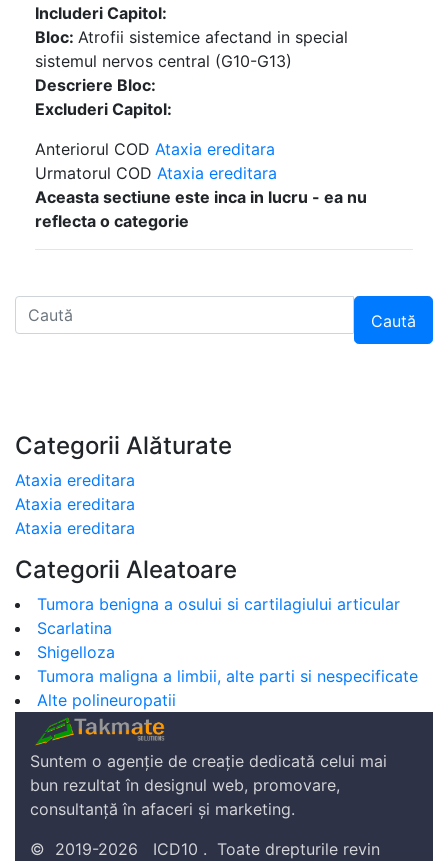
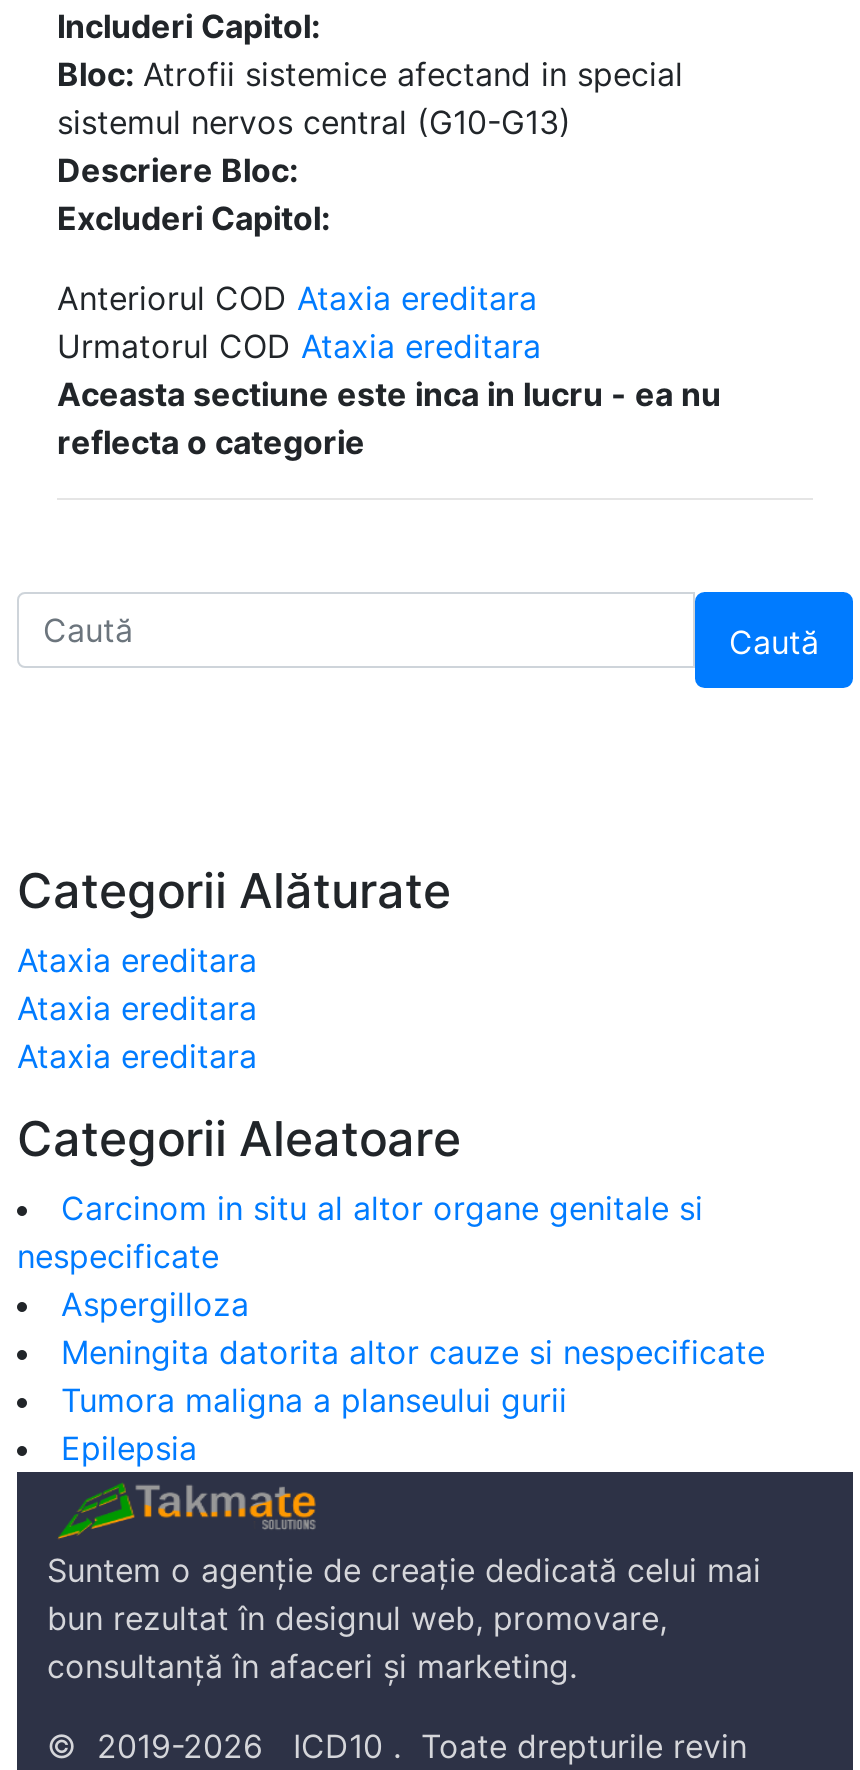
- Tumora benigna a osului si cartilagiului articular
- Scarlatina
- Shigelloza
- Tumora maligna a limbii, alte parti si nespecificate
- Alte polineuropatii
+ Carcinom in situ al altor organe genitale si
+ nespecificate
+ Aspergilloza
+ Meningita datorita altor cauze si nespecificate
+ Tumora maligna a planseului gurii
+ Epilepsia
